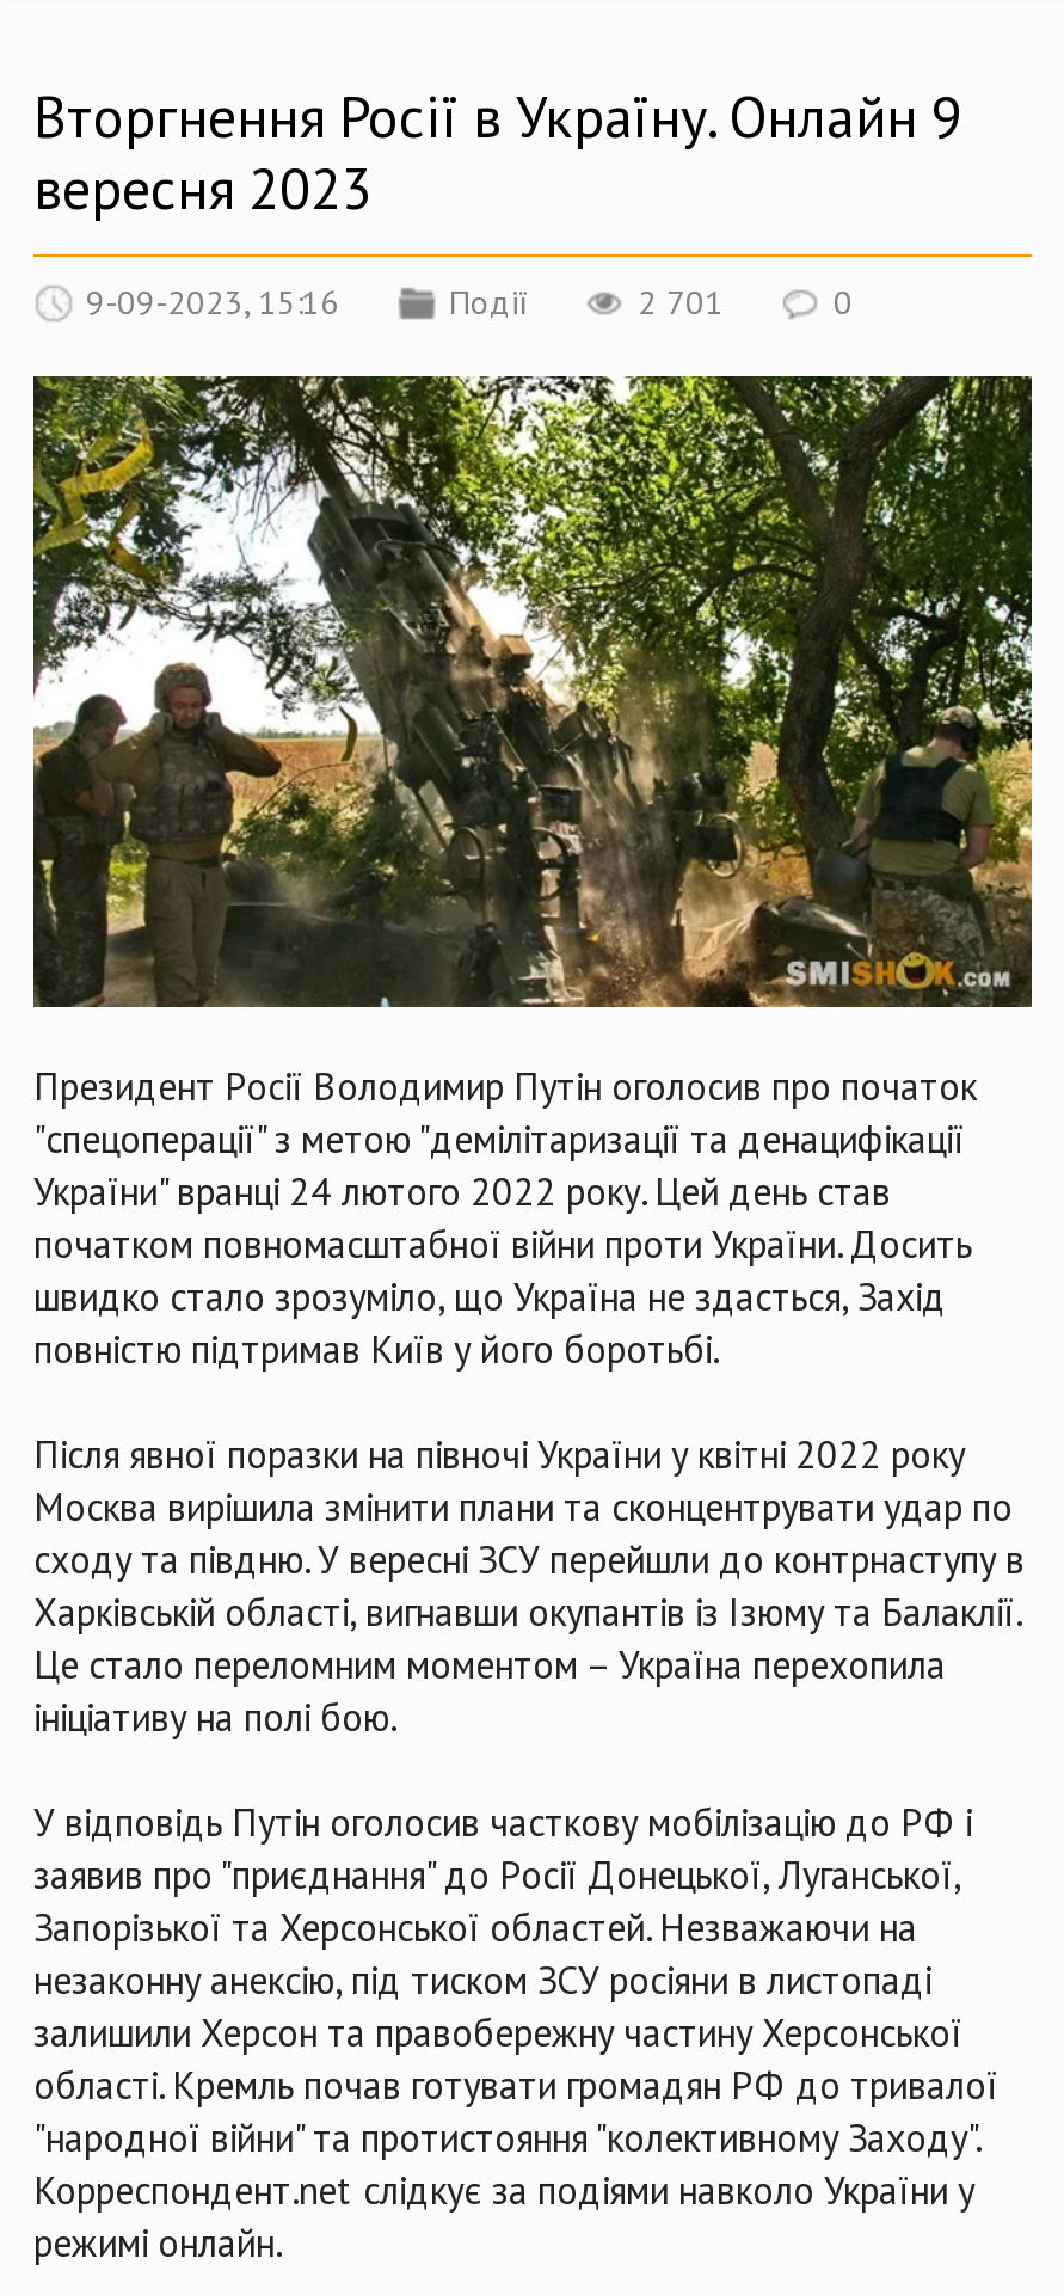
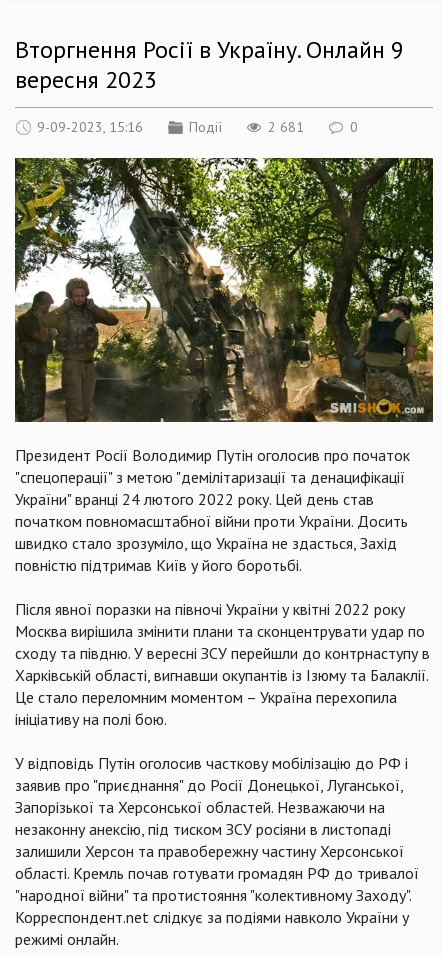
- 2 701
+ 2 681
